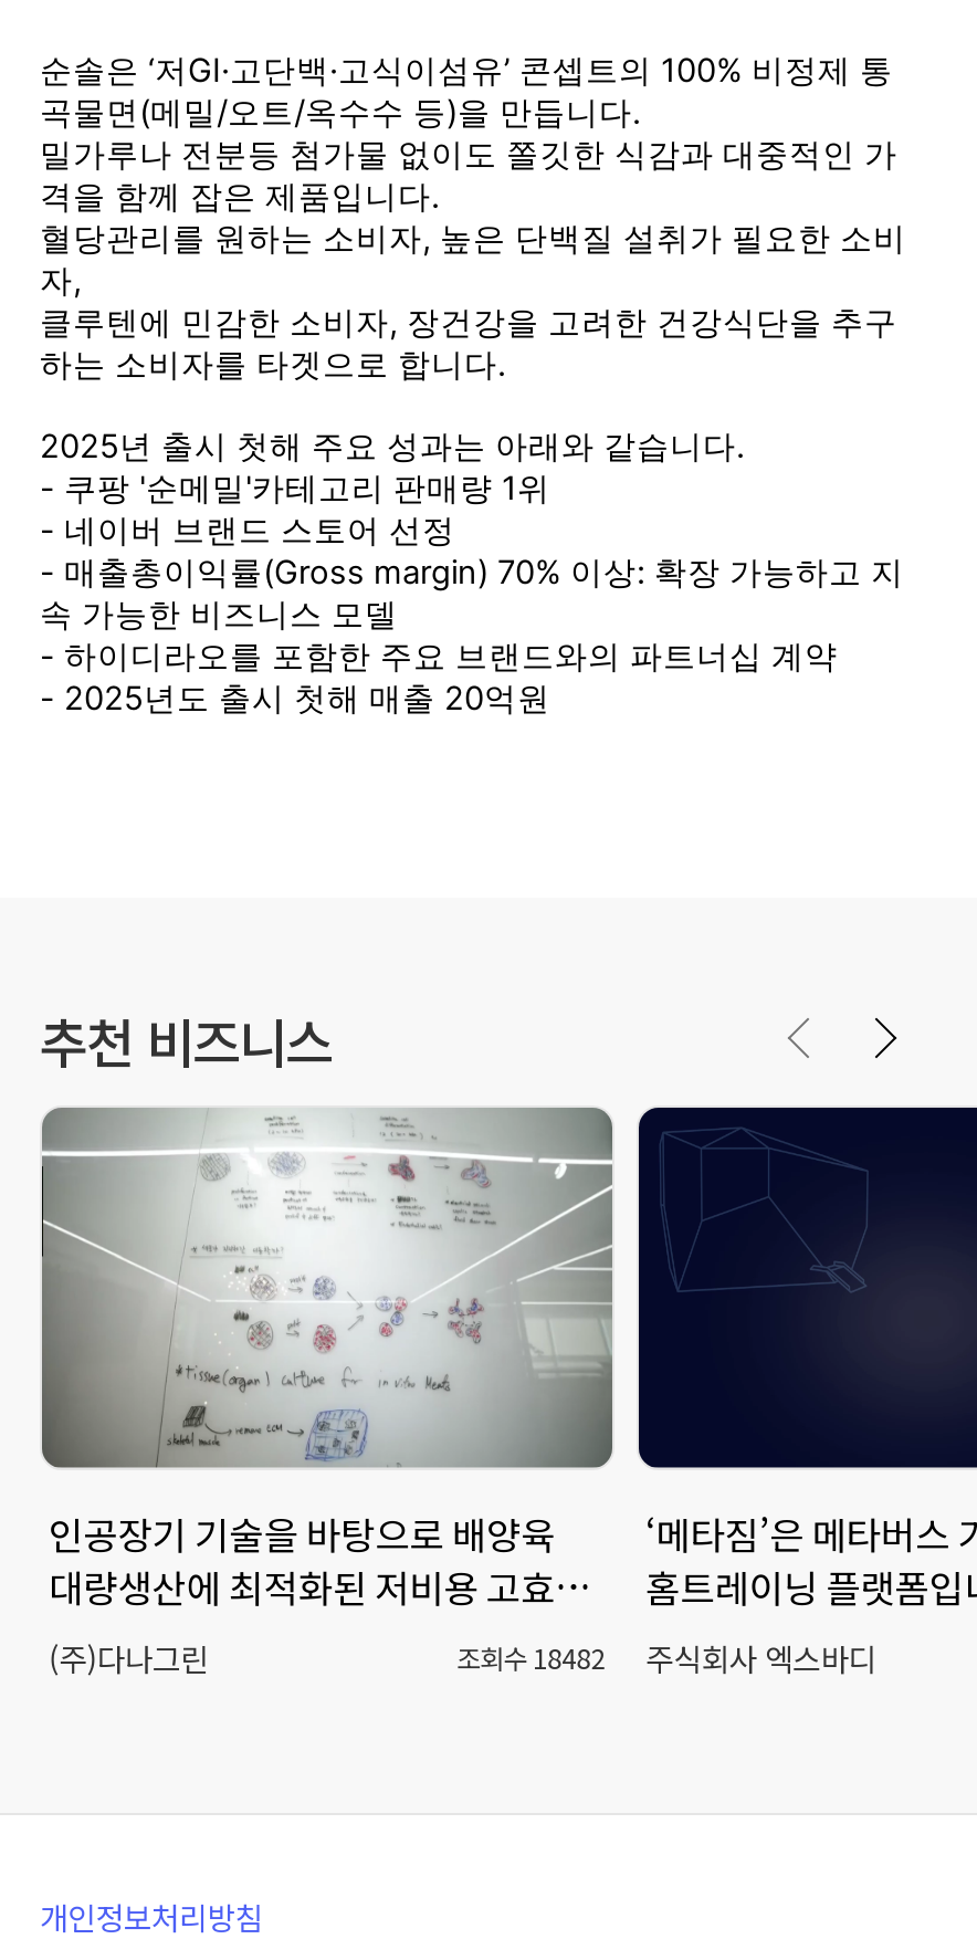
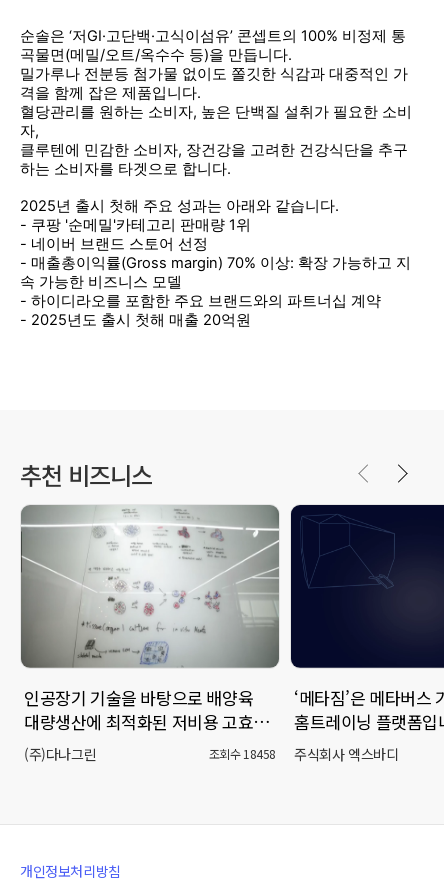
- 조회수 18482
+ 조회수 18458
